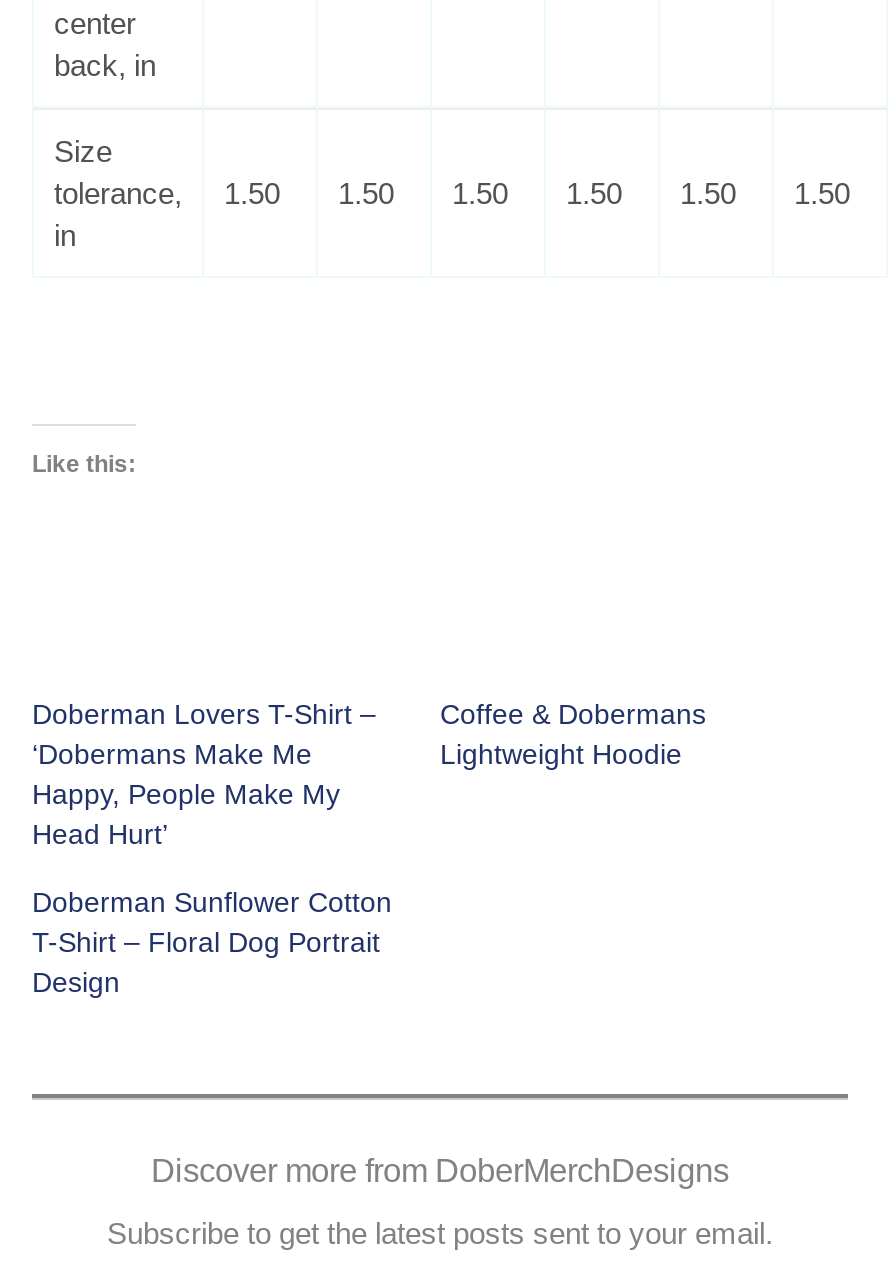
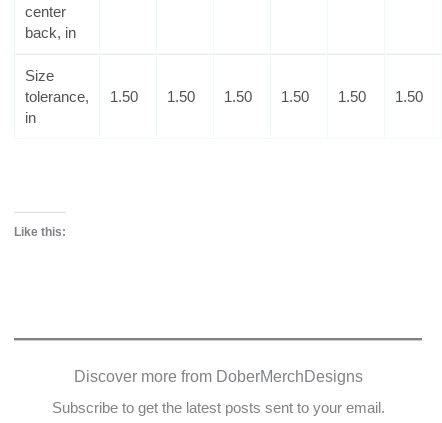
- Doberman Lovers T-Shirt –
- ‘Dobermans Make Me
- Happy, People Make My
- Head Hurt’

- Coffee & Dobermans
- Lightweight Hoodie

- Doberman Sunflower Cotton
- T-Shirt – Floral Dog Portrait
- Design
